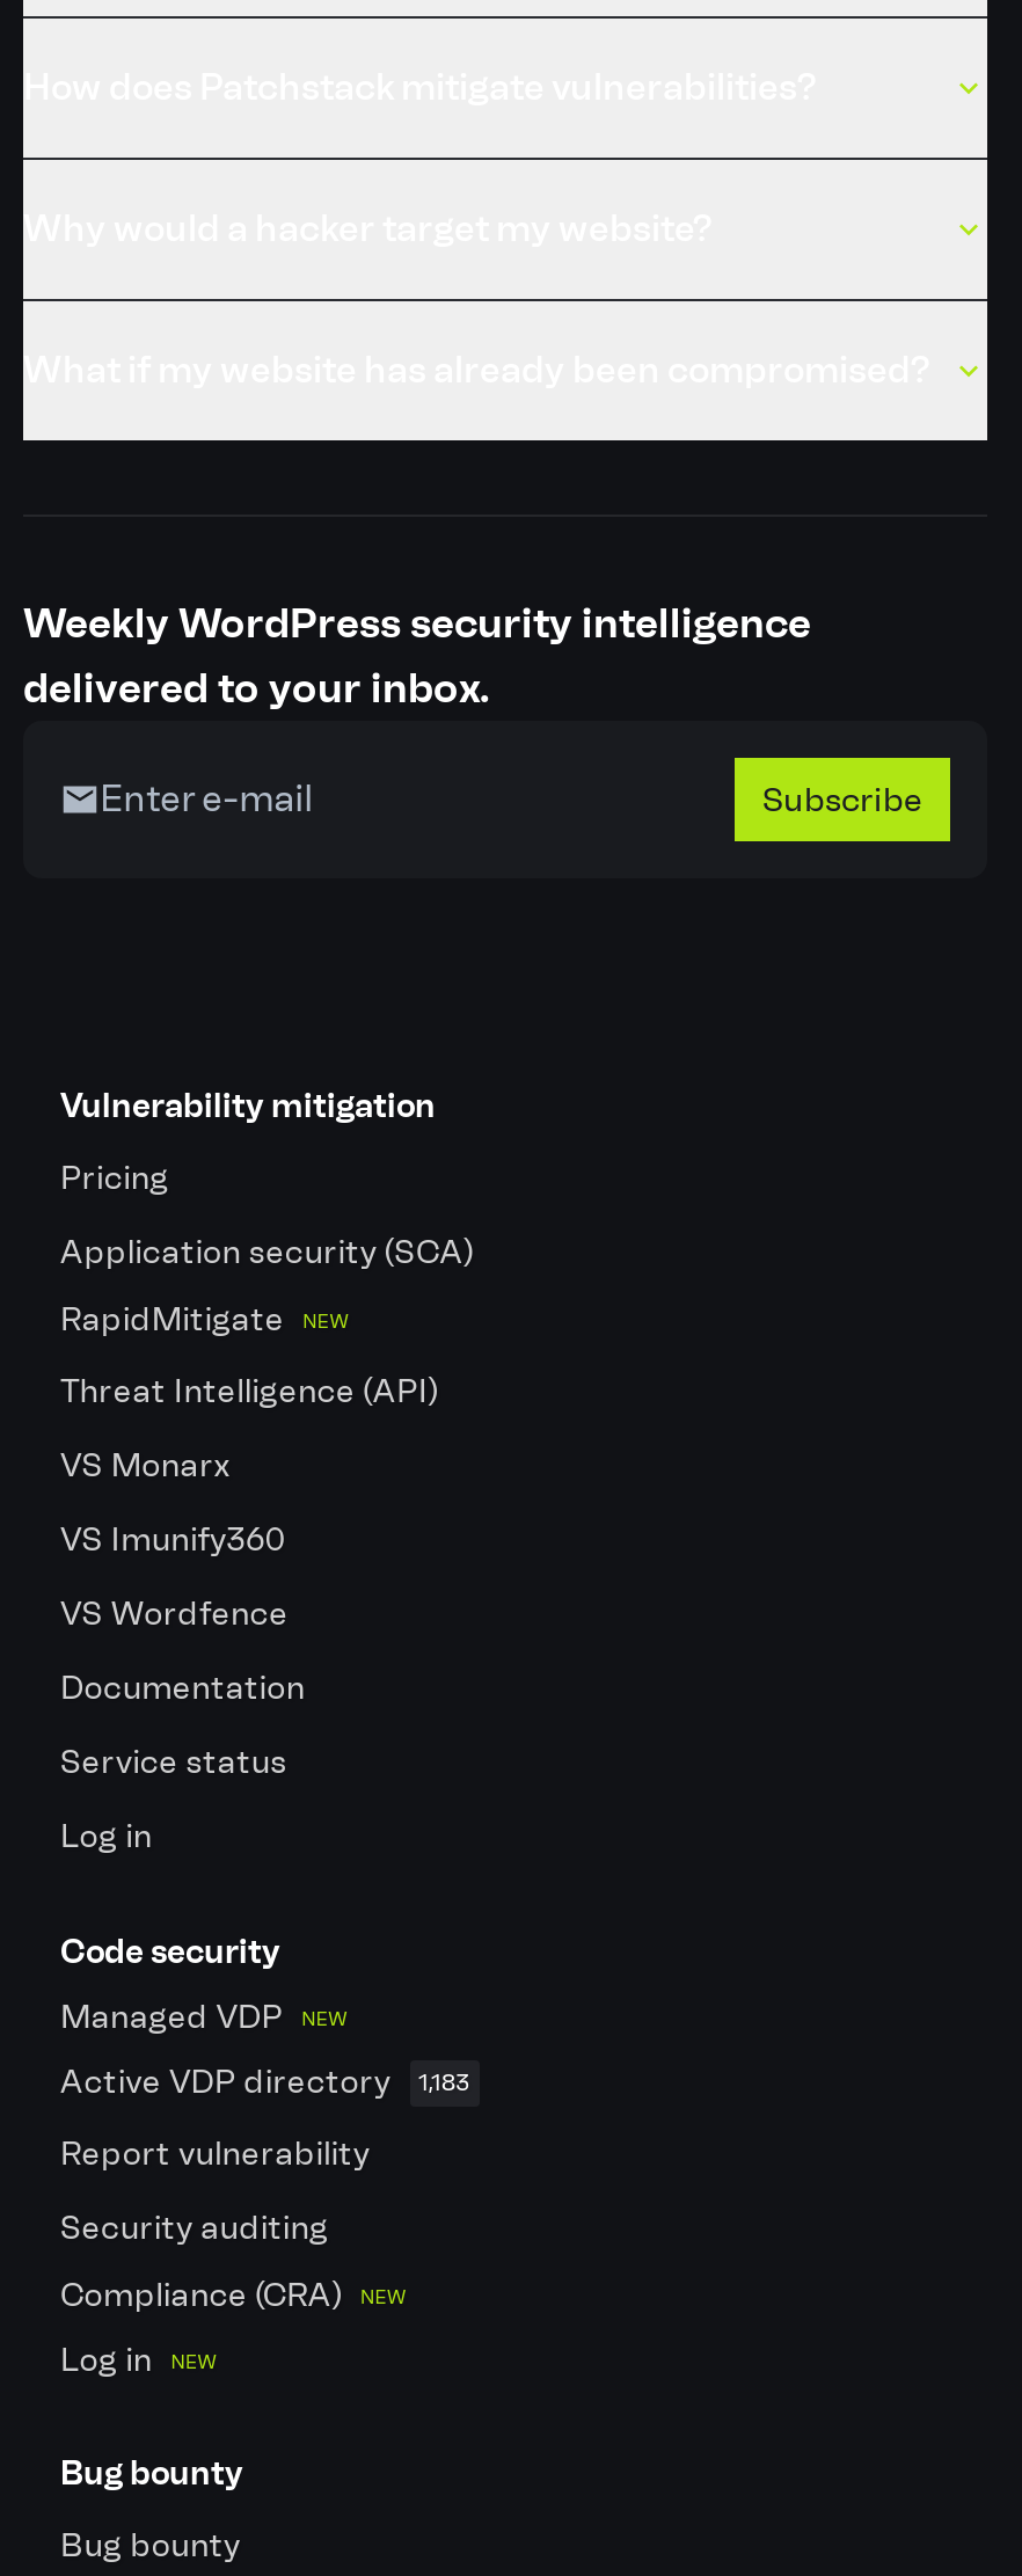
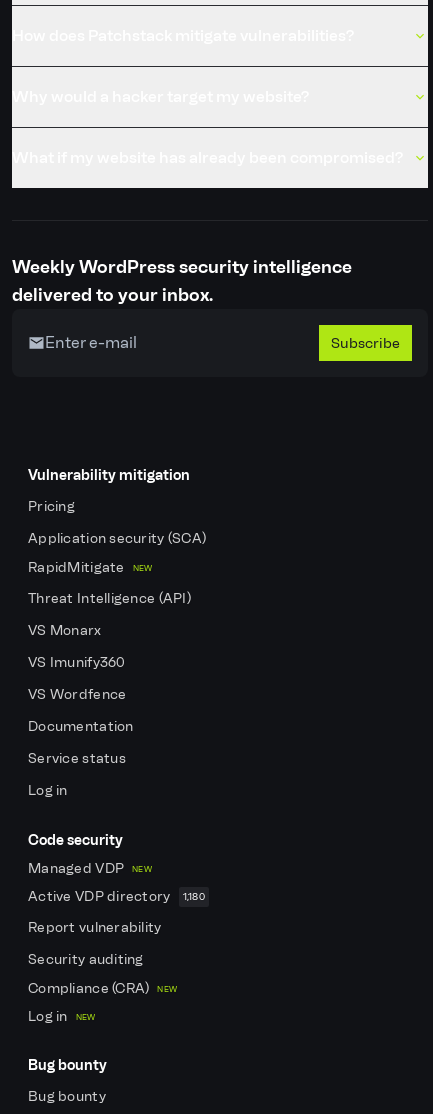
- Active VDP directory 1,183
+ Active VDP directory 1,180
